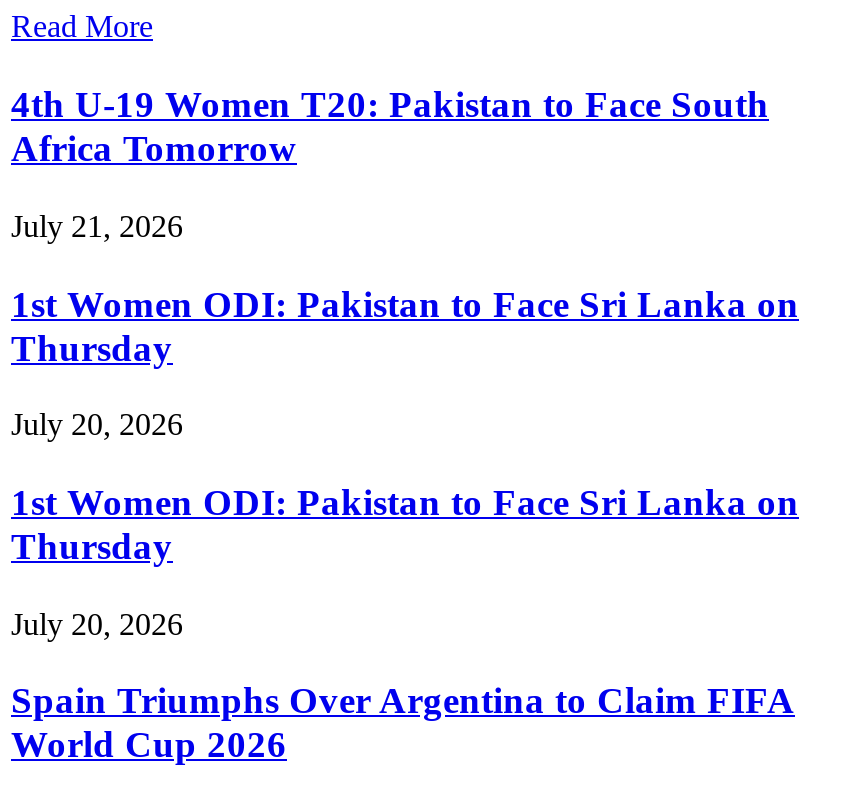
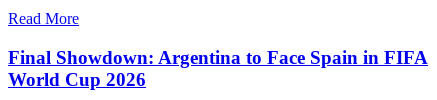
- 4th U-19 Women T20: Pakistan to Face South
- Africa Tomorrow
- July 21, 2026
- 1st Women ODI: Pakistan to Face Sri Lanka on
- Thursday
- July 20, 2026
- 1st Women ODI: Pakistan to Face Sri Lanka on
- Thursday
- July 20, 2026
- Spain Triumphs Over Argentina to Claim FIFA
+ Final Showdown: Argentina to Face Spain in FIFA
